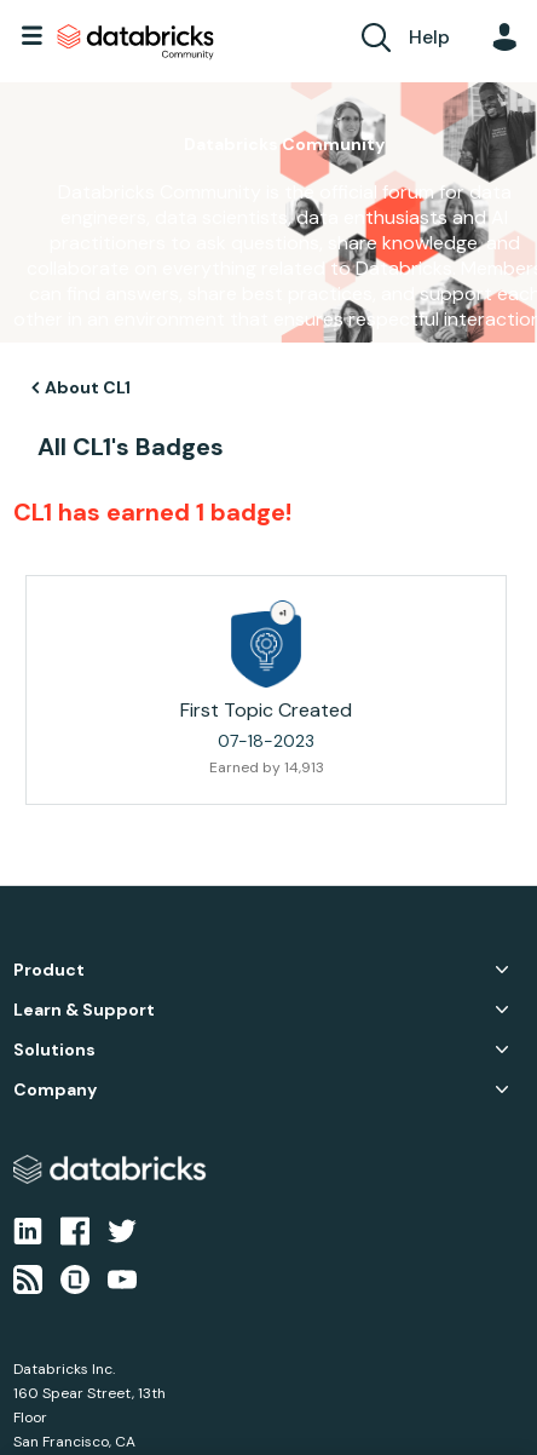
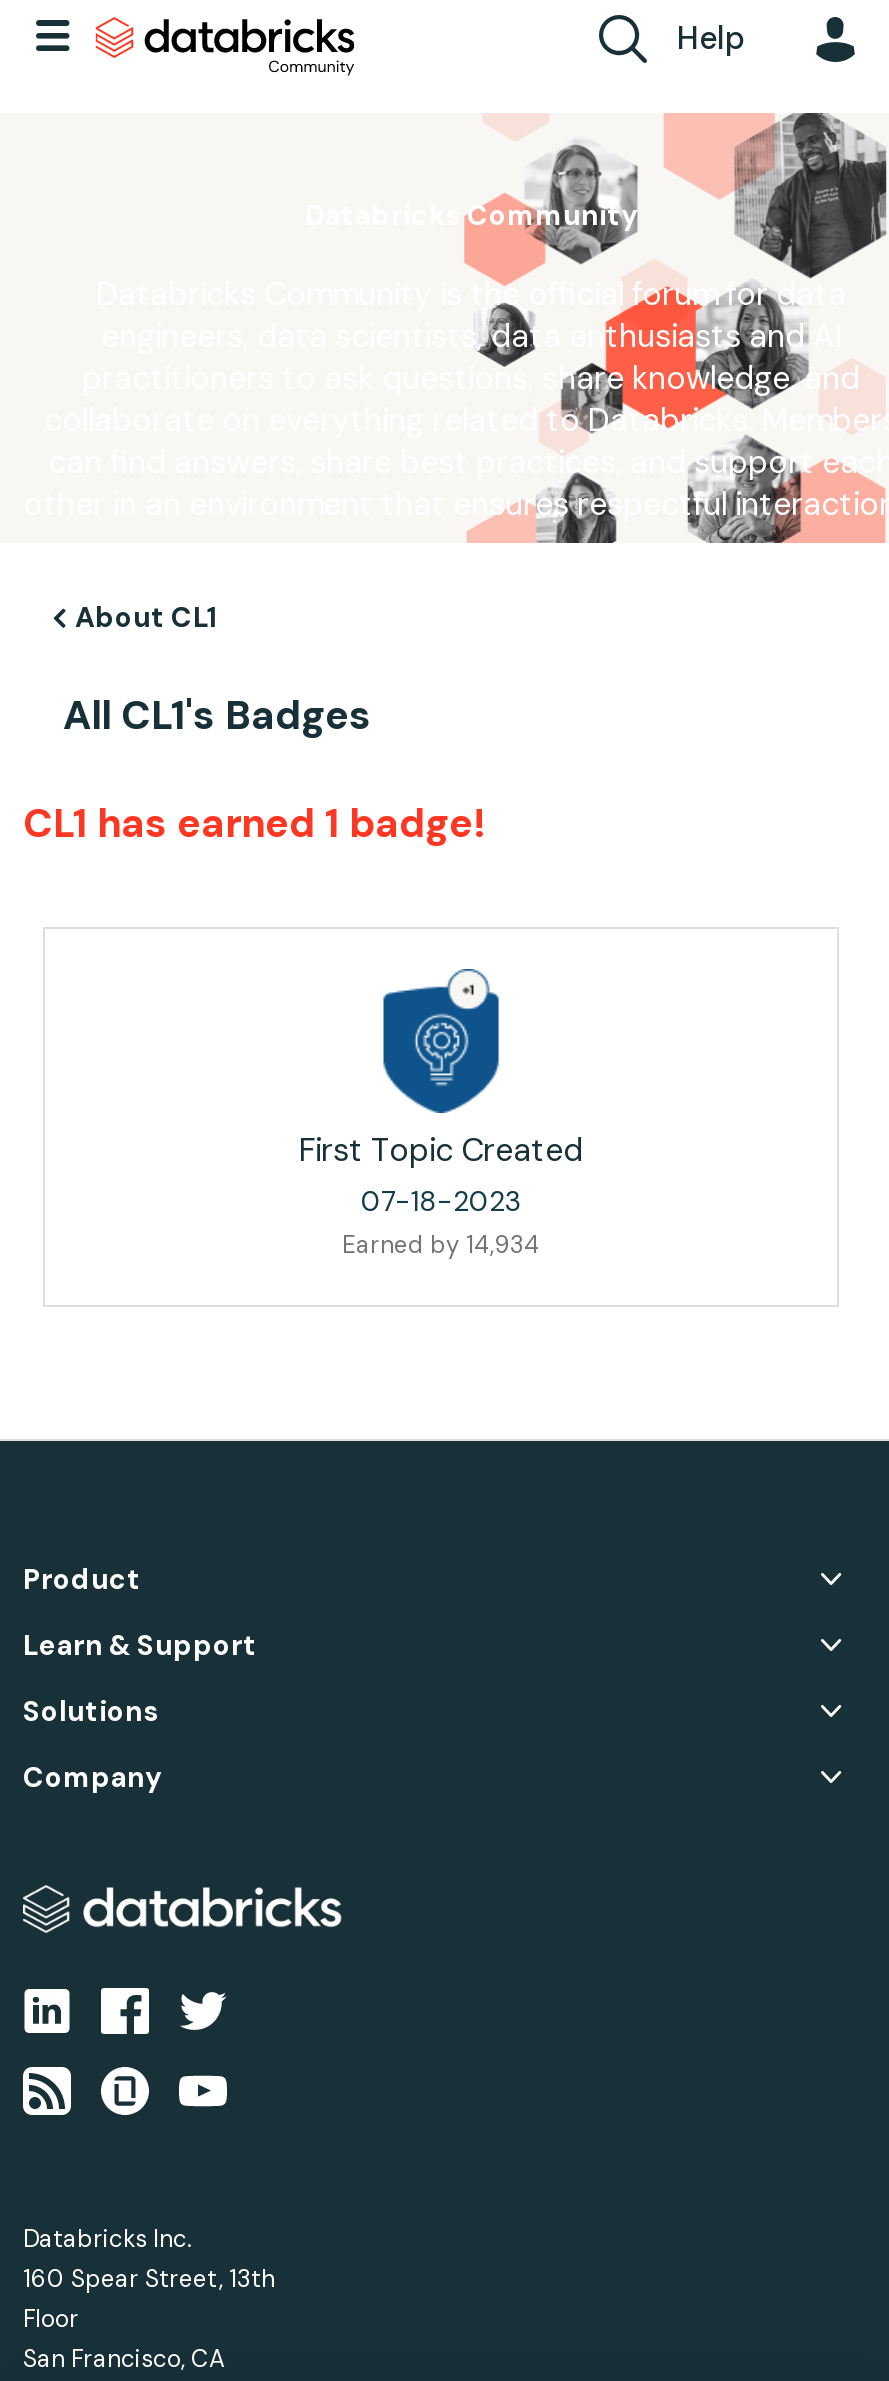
- Earned by 14,913
+ Earned by 14,934
